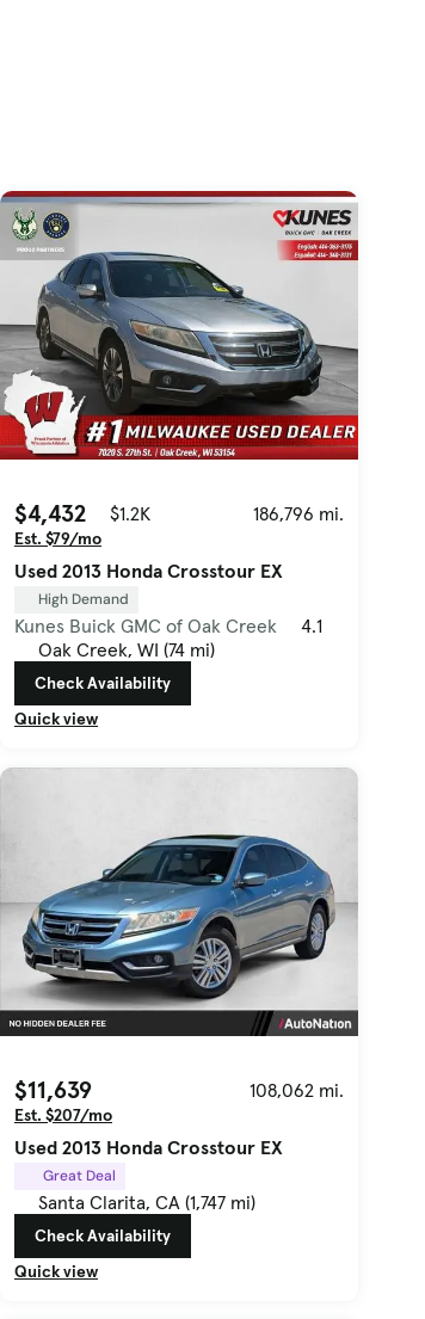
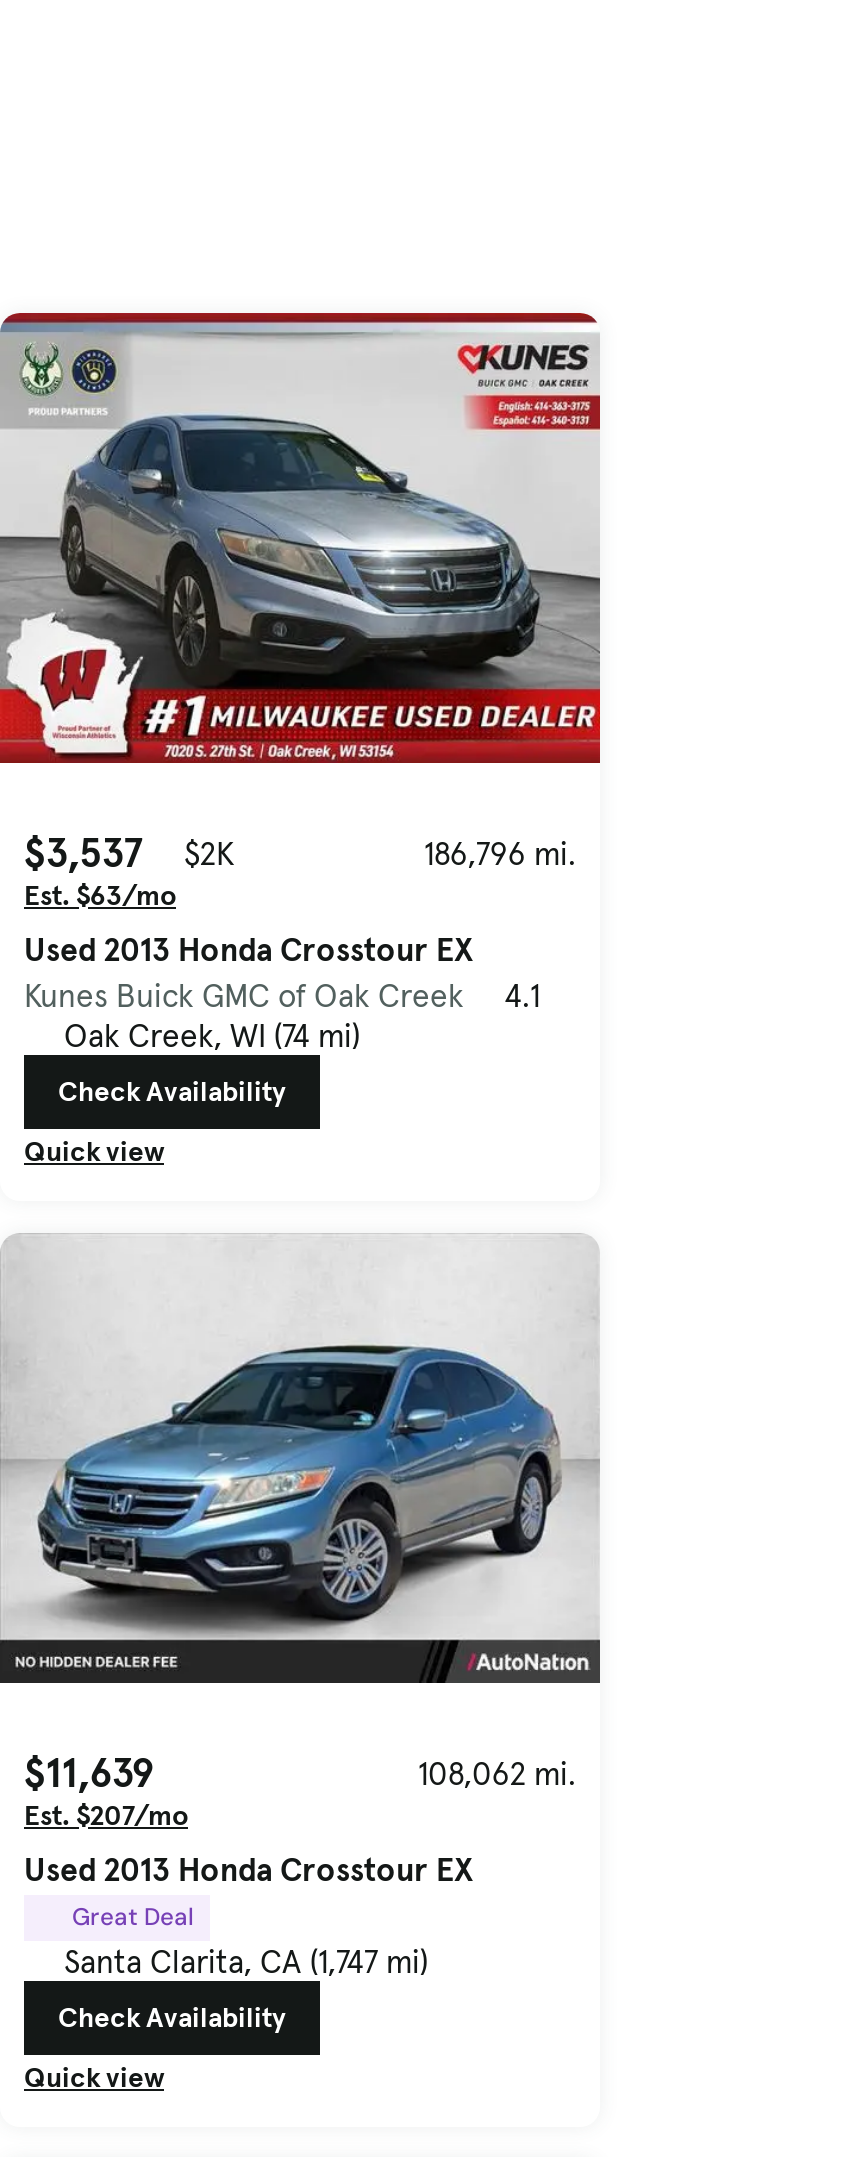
- $4,432
- $1.2K
+ $3,537
+ $2K

- Est. $79/mo
+ Est. $63/mo

- High Demand
